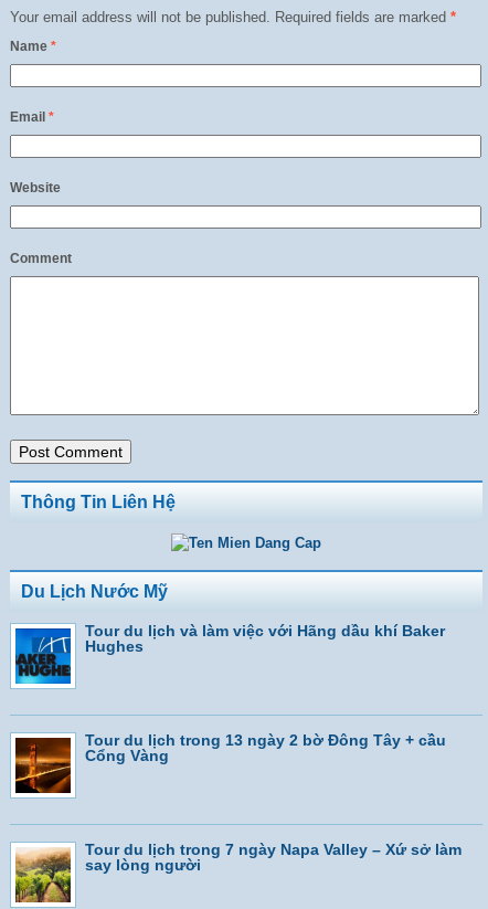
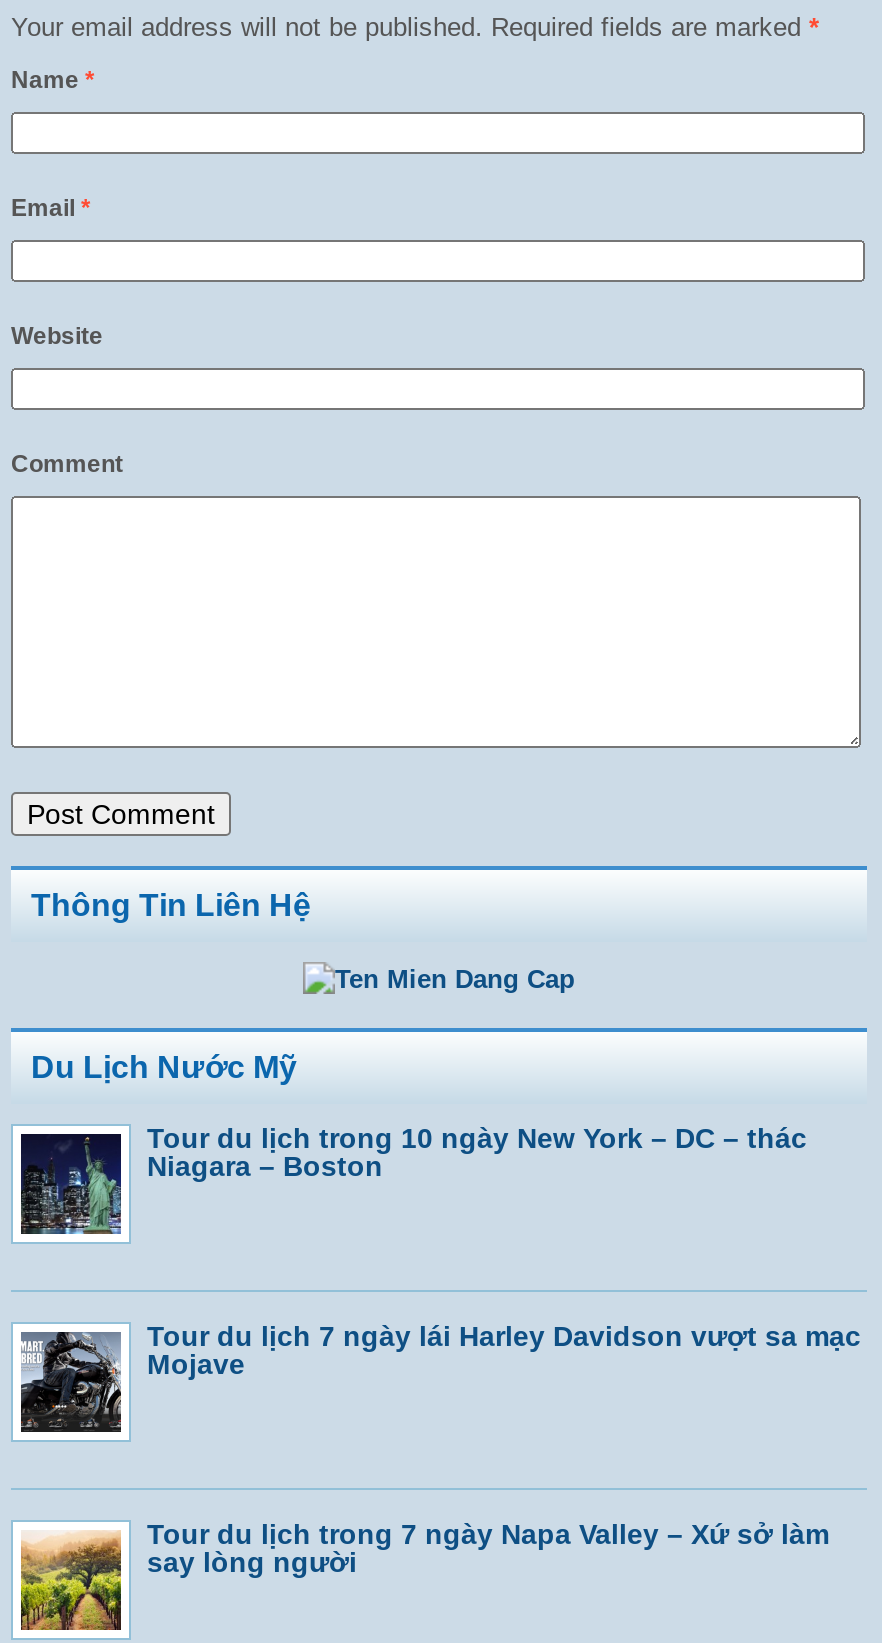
- [image]
- Tour du lịch và làm việc với Hãng dầu khí Baker
- Hughes
+ [image]
+ Tour du lịch trong 10 ngày New York – DC – thác
+ Niagara – Boston

- [image]
- Tour du lịch trong 13 ngày 2 bờ Đông Tây + cầu
- Cổng Vàng
+ [image]
+ Tour du lịch 7 ngày lái Harley Davidson vượt sa mạc
+ Mojave
